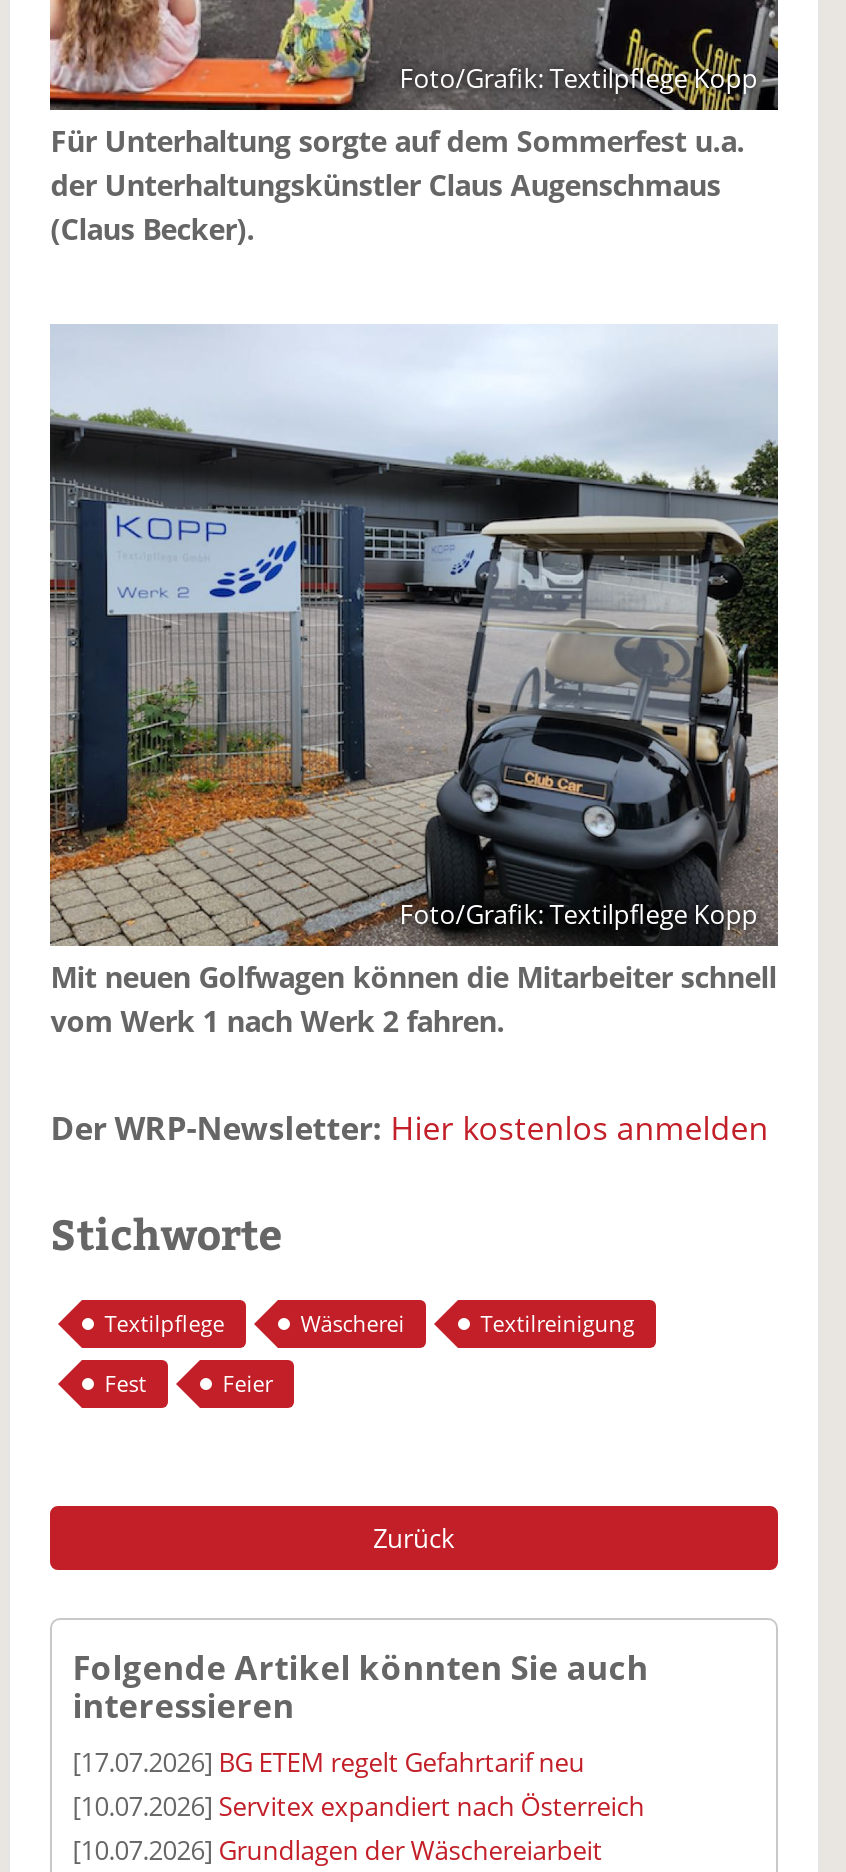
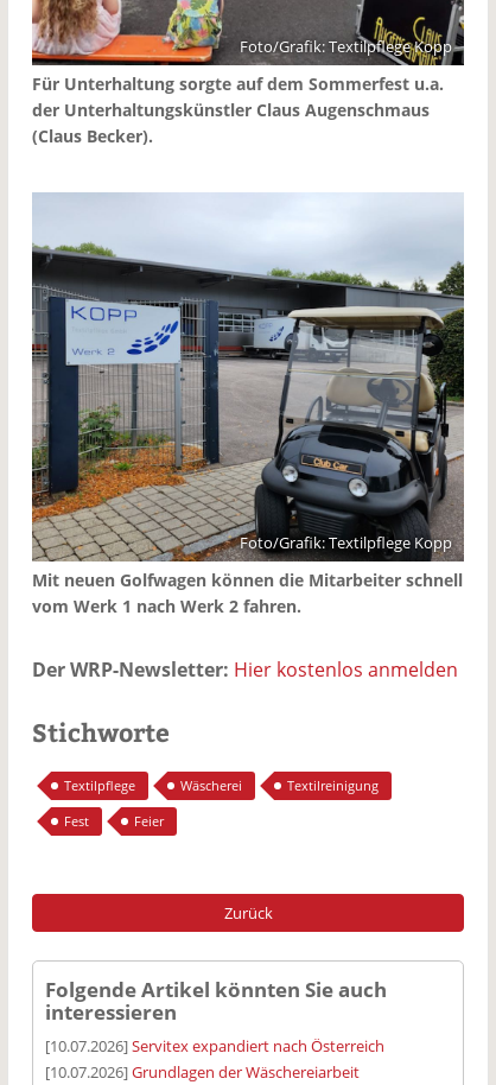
- [17.07.2026] BG ETEM regelt Gefahrtarif neu
